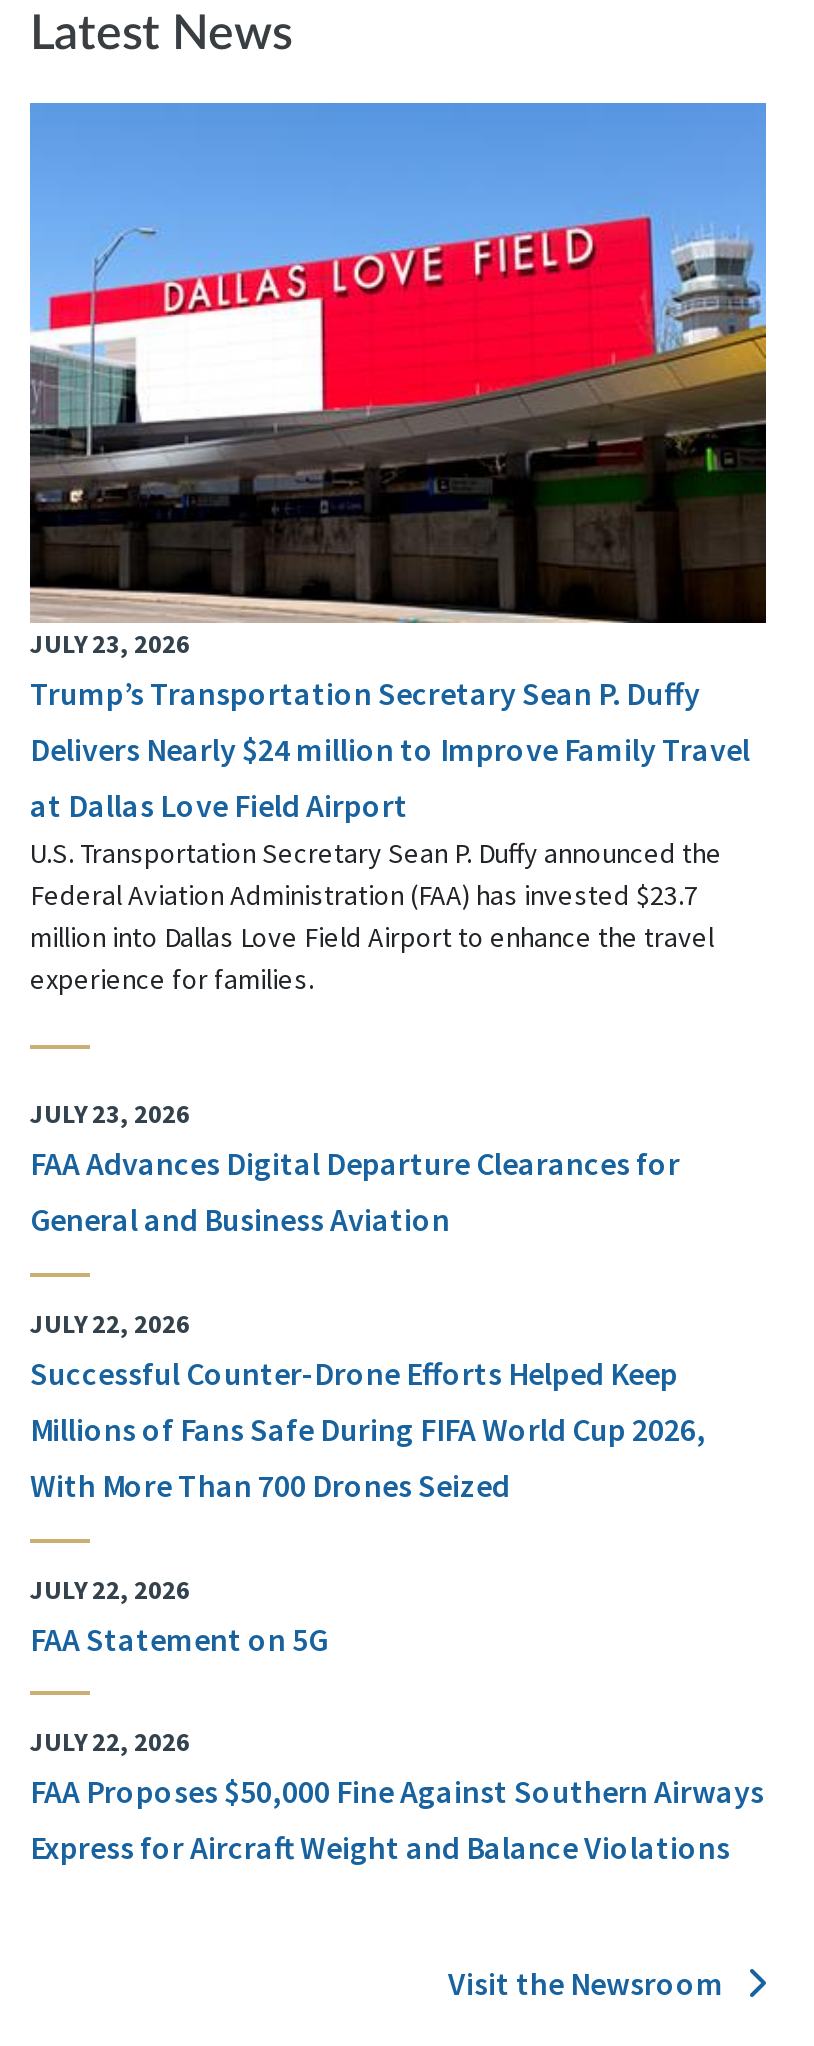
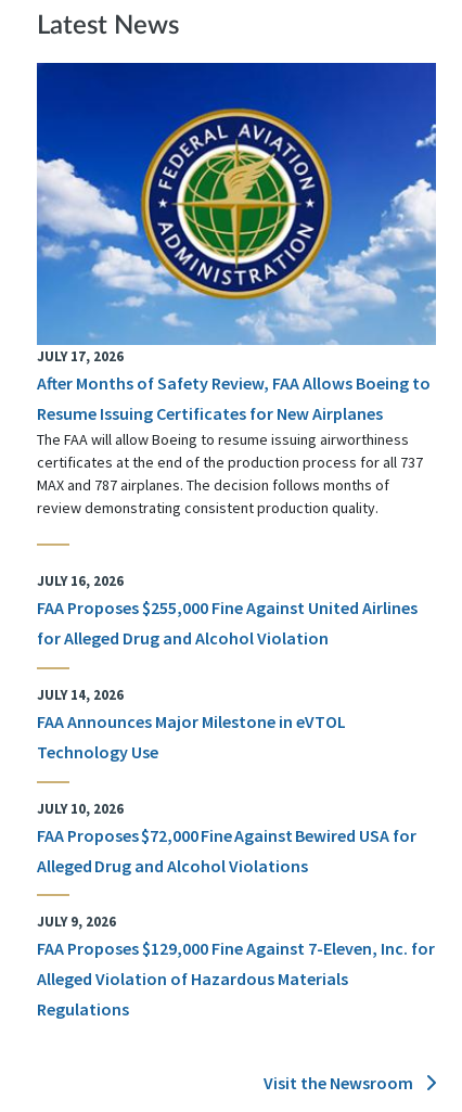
- [image]
- JULY 23, 2026
- Trump’s Transportation Secretary Sean P. Duffy
- Delivers Nearly $24 million to Improve Family Travel
- at Dallas Love Field Airport
- U.S. Transportation Secretary Sean P. Duffy announced the
- Federal Aviation Administration (FAA) has invested $23.7
- million into Dallas Love Field Airport to enhance the travel
- experience for families.
+ [image]
+ JULY 17, 2026
+ After Months of Safety Review, FAA Allows Boeing to
+ Resume Issuing Certificates for New Airplanes
+ The FAA will allow Boeing to resume issuing airworthiness
+ certificates at the end of the production process for all 737
+ MAX and 787 airplanes. The decision follows months of
+ review demonstrating consistent production quality.

- JULY 23, 2026
- FAA Advances Digital Departure Clearances for
- General and Business Aviation
+ JULY 16, 2026
+ FAA Proposes $255,000 Fine Against United Airlines
+ for Alleged Drug and Alcohol Violation

- JULY 22, 2026
- Successful Counter-Drone Efforts Helped Keep
- Millions of Fans Safe During FIFA World Cup 2026,
- With More Than 700 Drones Seized
+ JULY 14, 2026
+ FAA Announces Major Milestone in eVTOL
+ Technology Use

- JULY 22, 2026
- FAA Statement on 5G
+ JULY 10, 2026
+ FAA Proposes $72,000 Fine Against Bewired USA for
+ Alleged Drug and Alcohol Violations

- JULY 22, 2026
- FAA Proposes $50,000 Fine Against Southern Airways
- Express for Aircraft Weight and Balance Violations
+ JULY 9, 2026
+ FAA Proposes $129,000 Fine Against 7-Eleven, Inc. for
+ Alleged Violation of Hazardous Materials
+ Regulations
